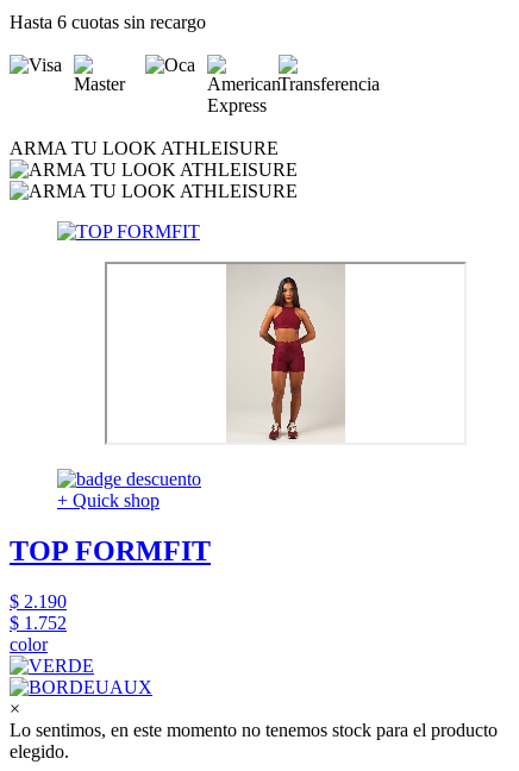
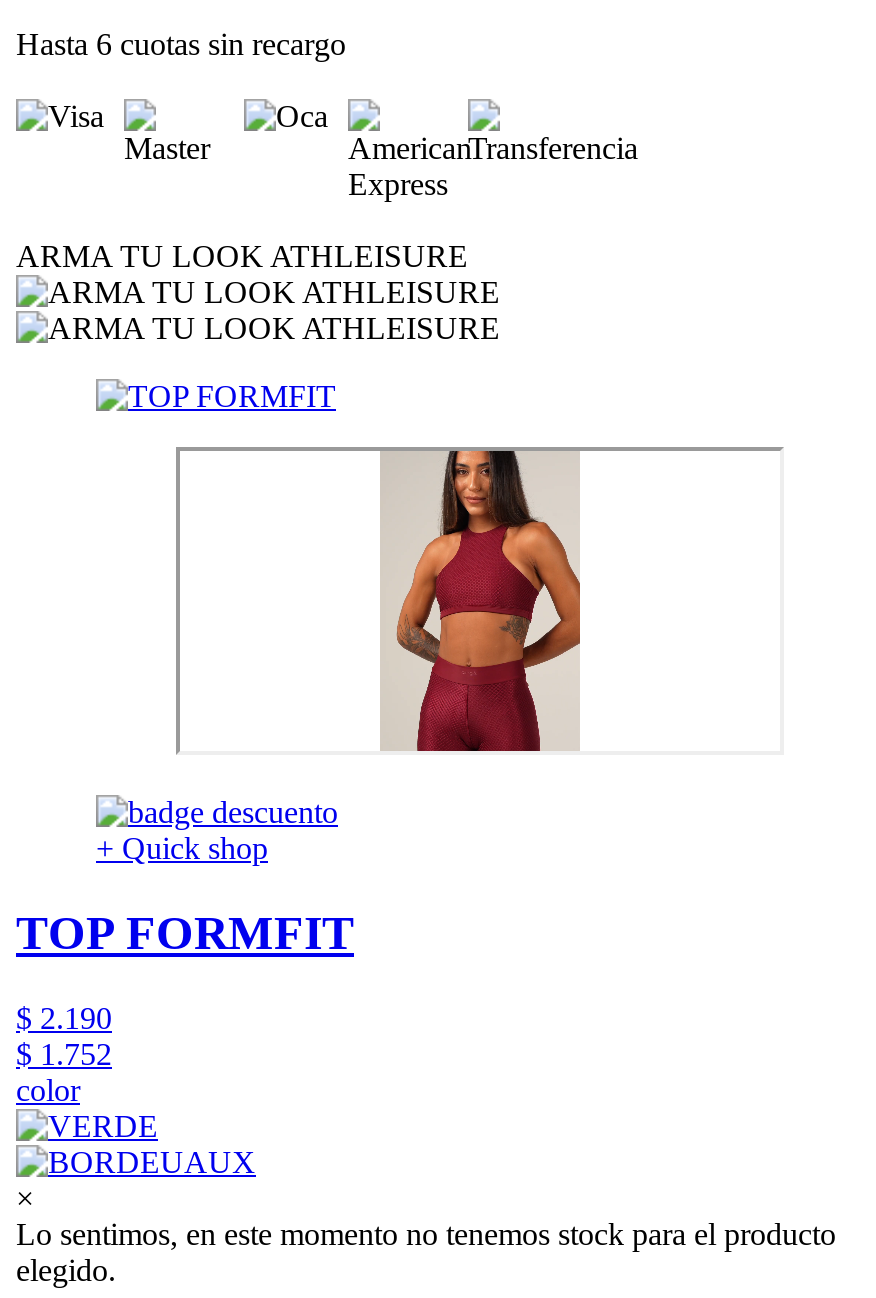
- [image]
+ [image]
